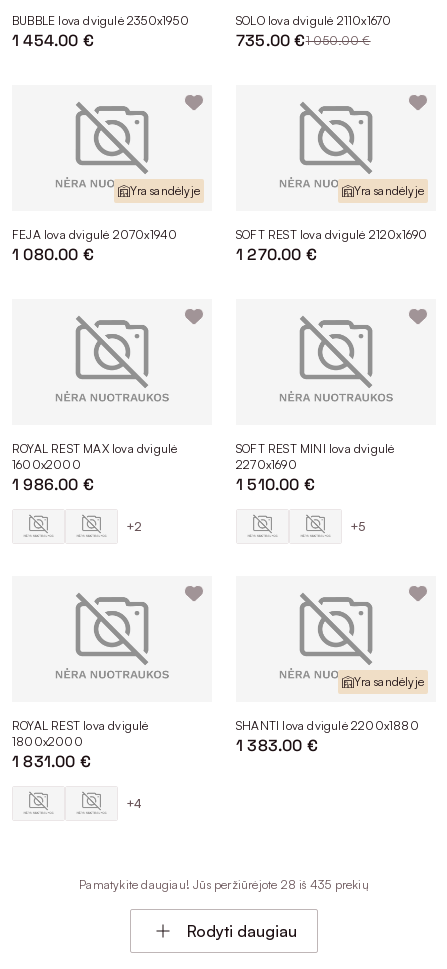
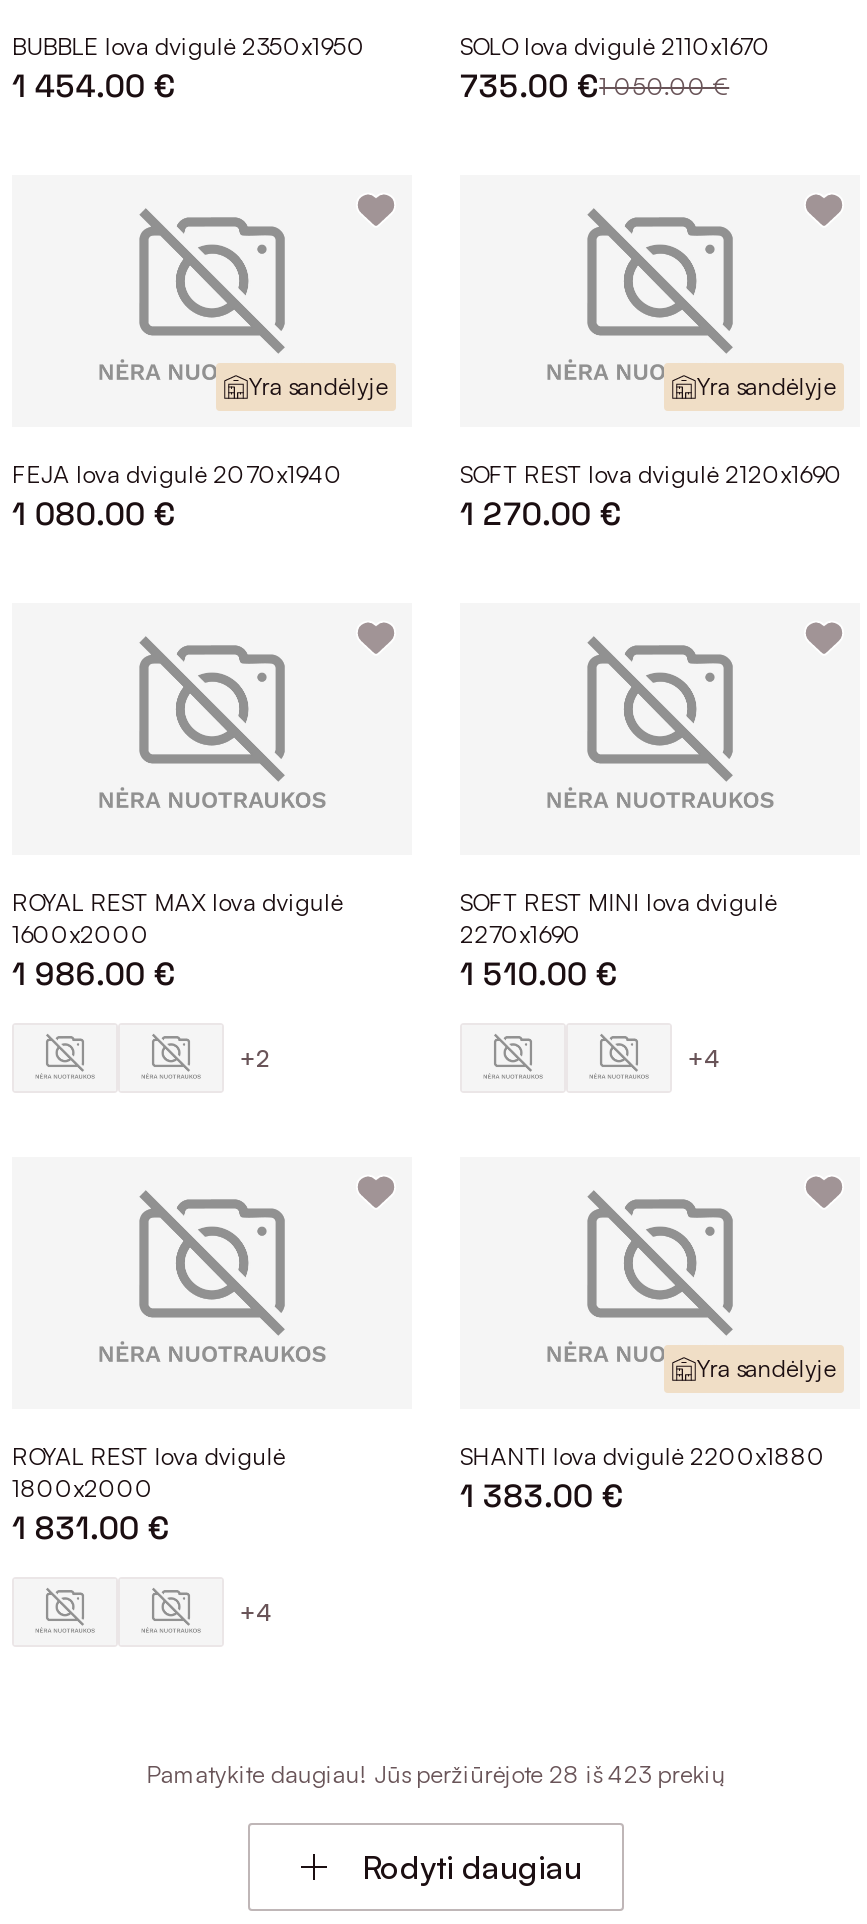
- +5
+ +4

- Pamatykite daugiau! Jūs peržiūrėjote 28 iš 435 prekių
+ Pamatykite daugiau! Jūs peržiūrėjote 28 iš 423 prekių
